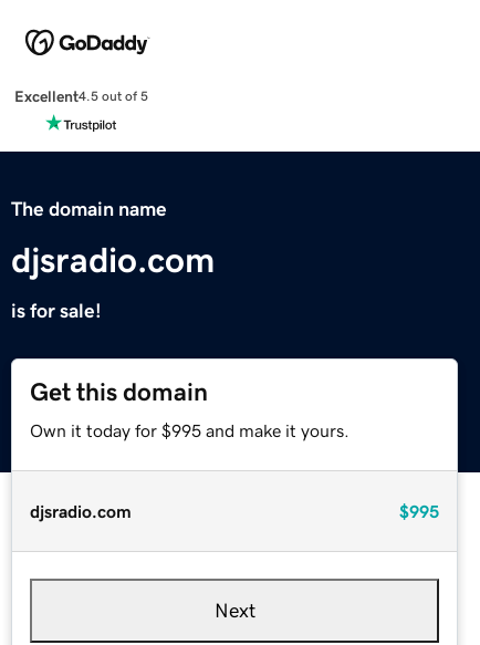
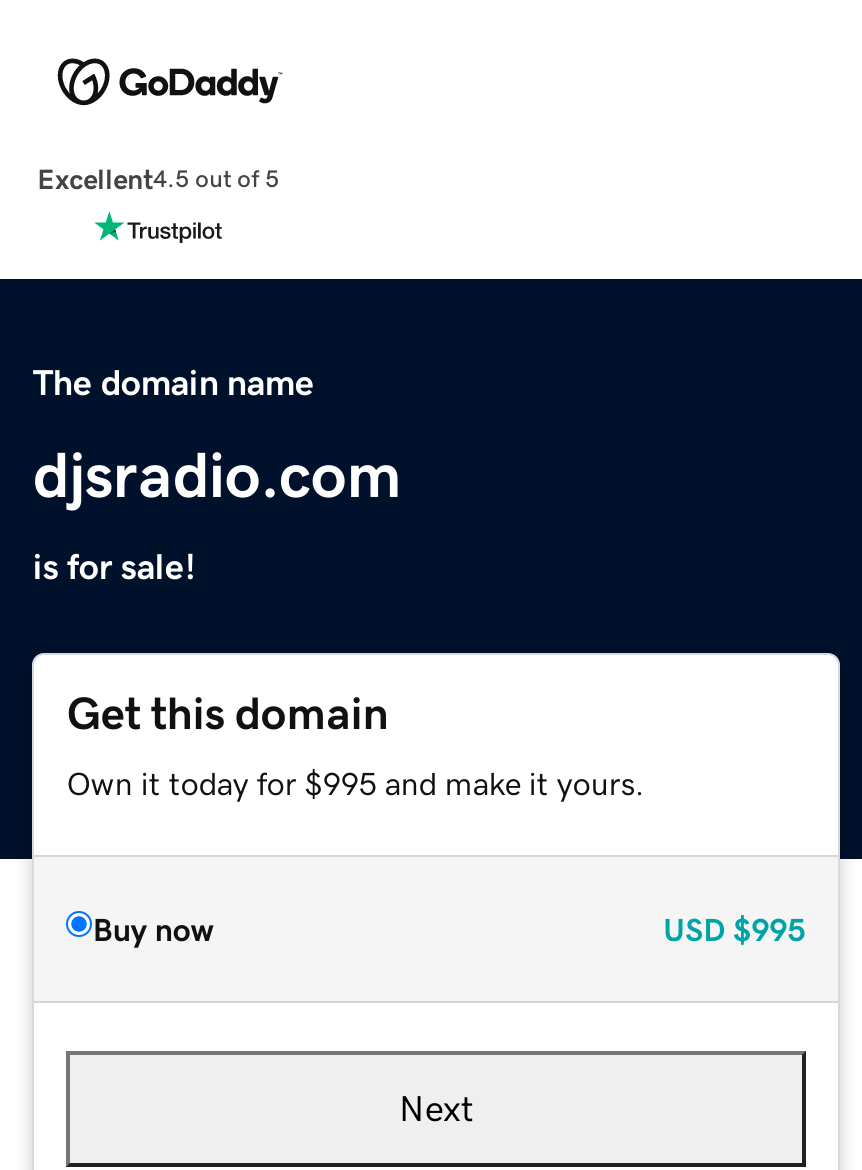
- djsradio.com
- $995
+ Buy now
+ USD $995
